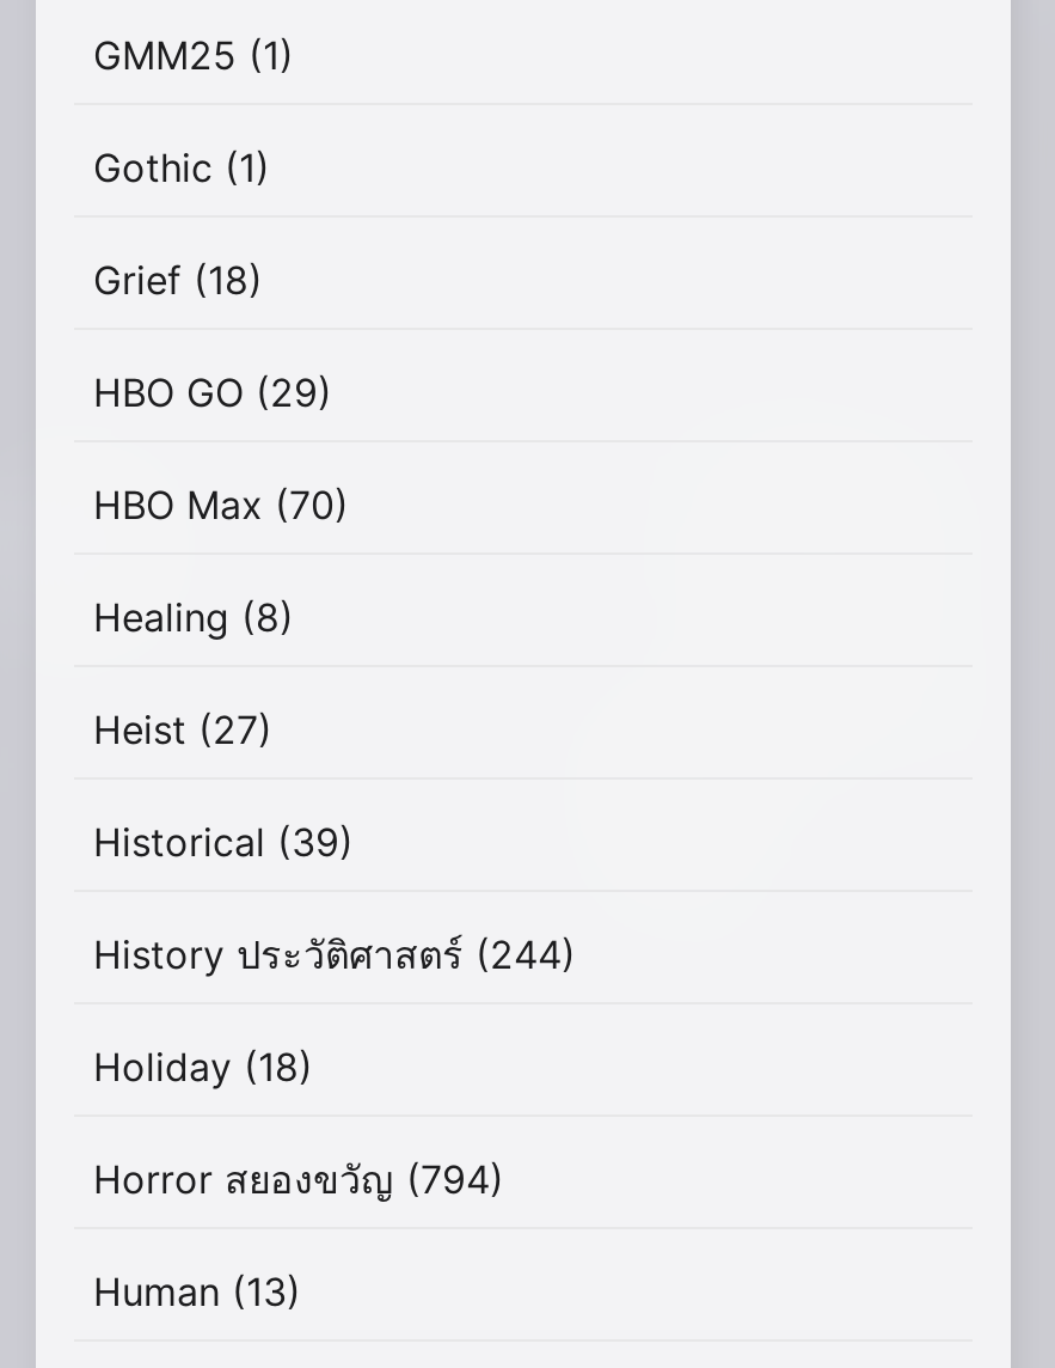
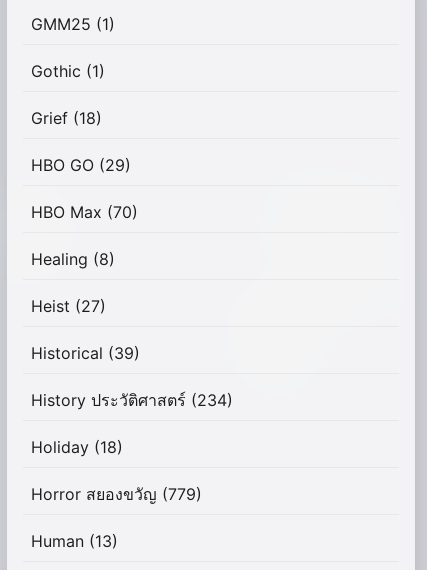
- History ประวัติศาสตร์(244)
+ History ประวัติศาสตร์(234)

- Horror สยองขวัญ(794)
+ Horror สยองขวัญ(779)
